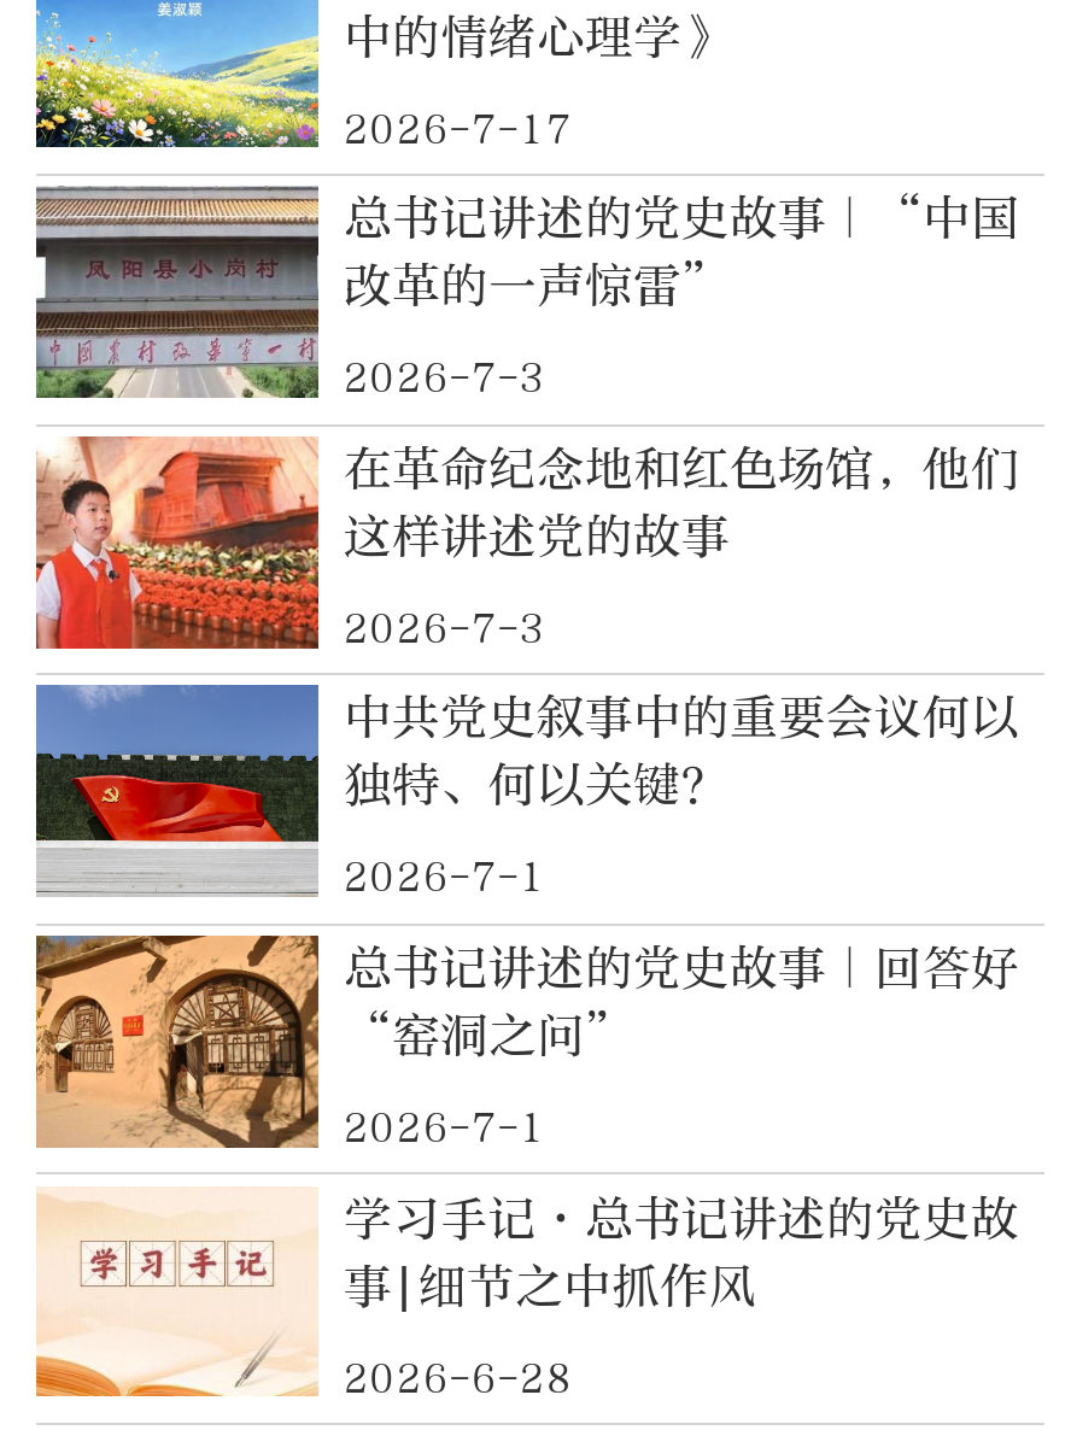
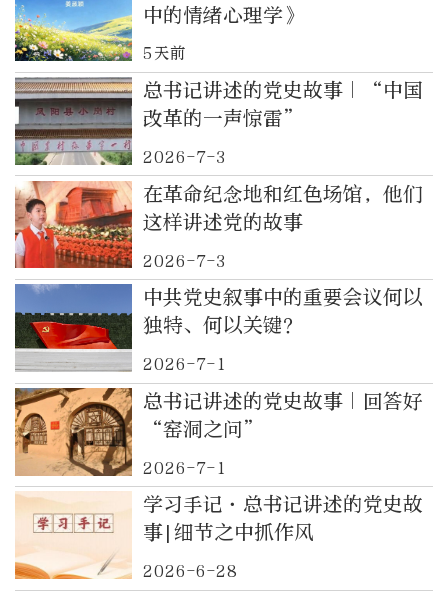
- 2026-7-17
+ 5天前
